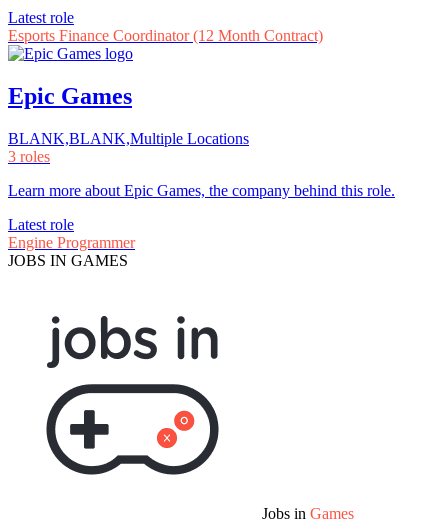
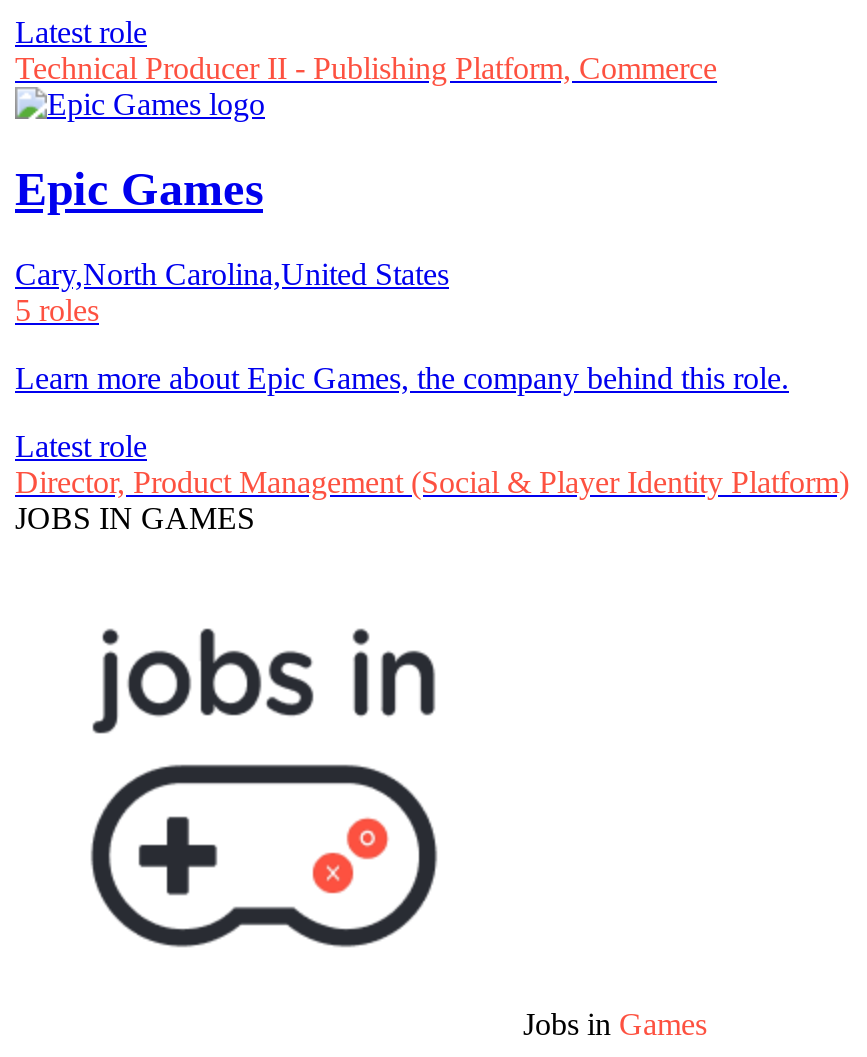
- Esports Finance Coordinator (12 Month Contract)
+ Technical Producer II - Publishing Platform, Commerce

- BLANK,BLANK,Multiple Locations
- 3 roles
+ Cary,North Carolina,United States
+ 5 roles

- Engine Programmer
+ Director, Product Management (Social & Player Identity Platform)
